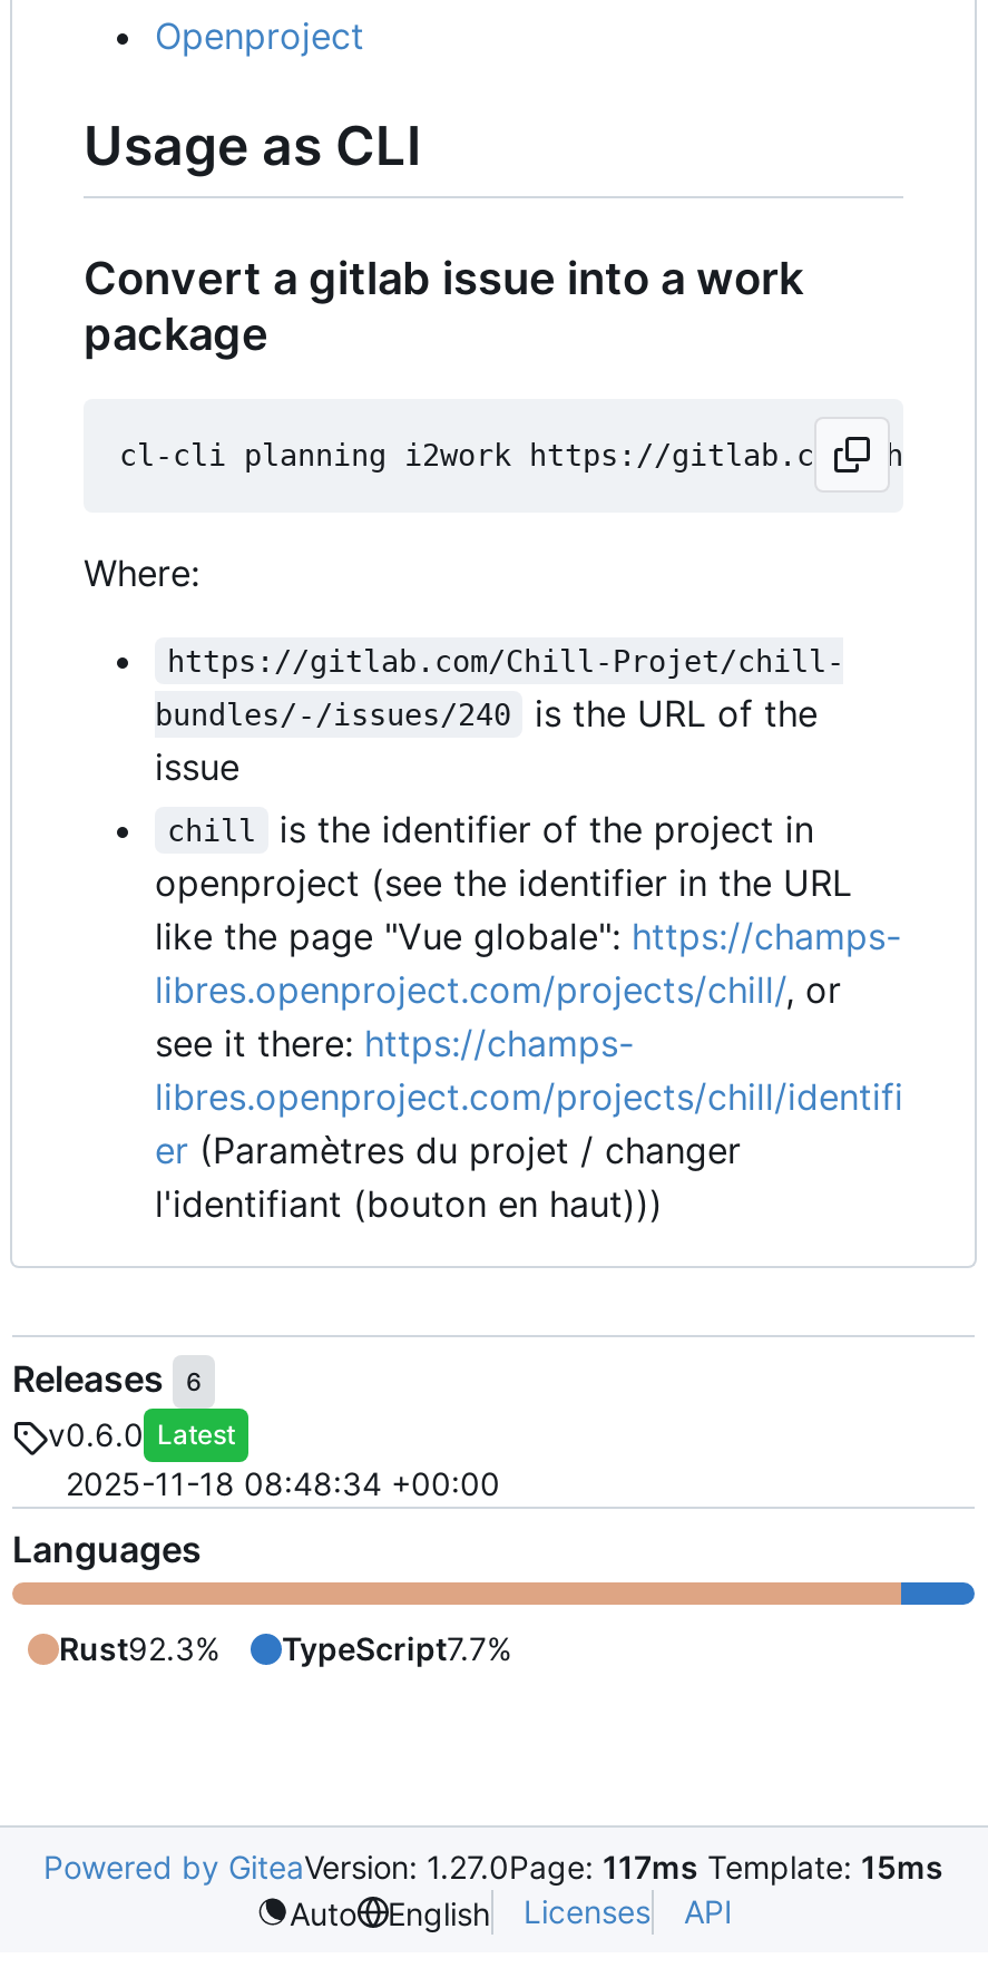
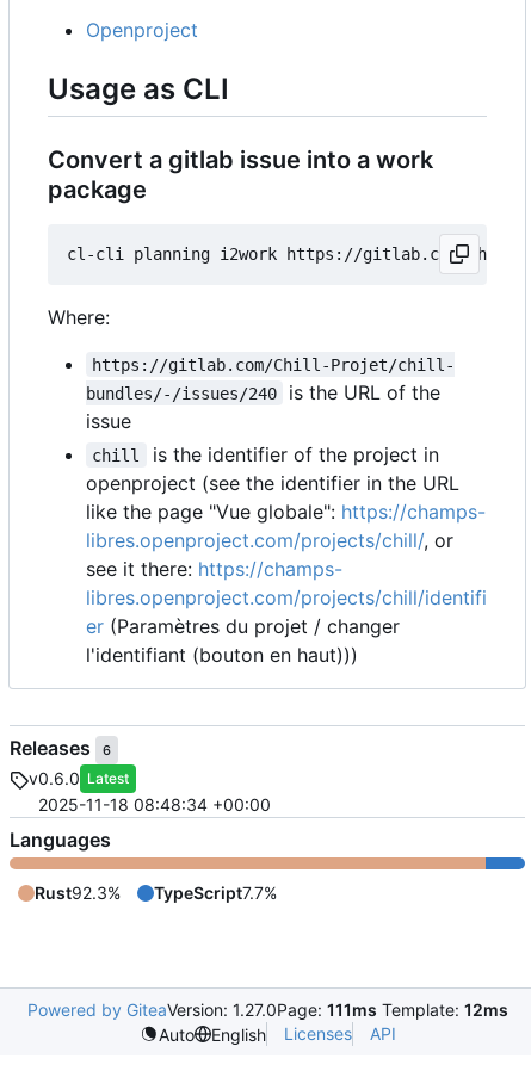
- Powered by GiteaVersion: 1.27.0Page: 117ms Template: 15ms
+ Powered by GiteaVersion: 1.27.0Page: 111ms Template: 12ms
